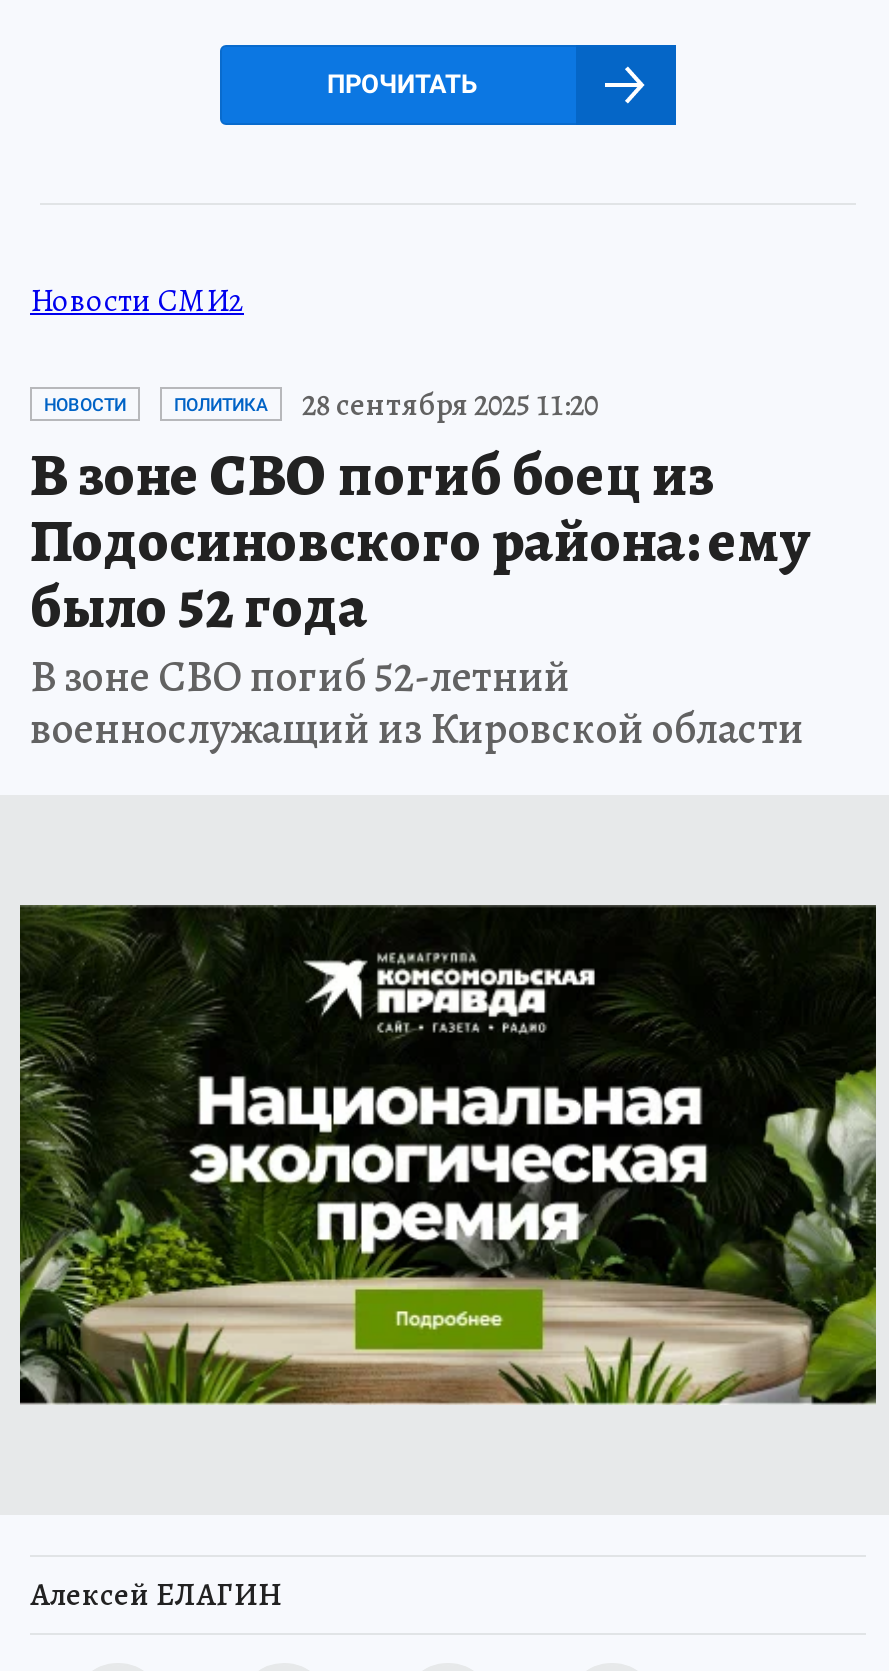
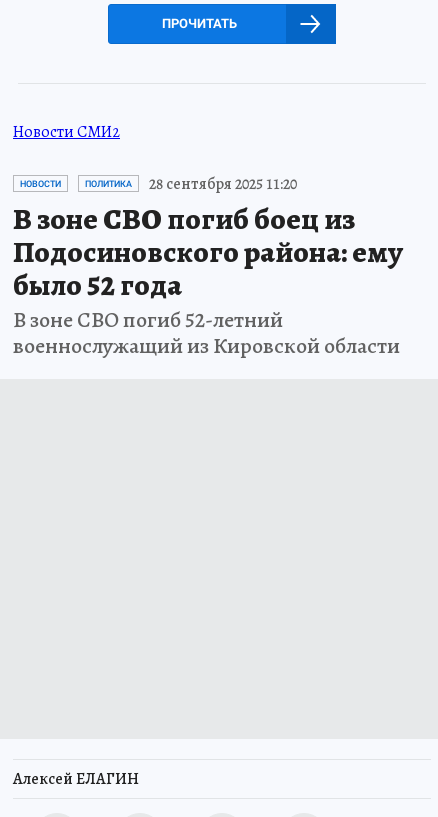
- [image]
